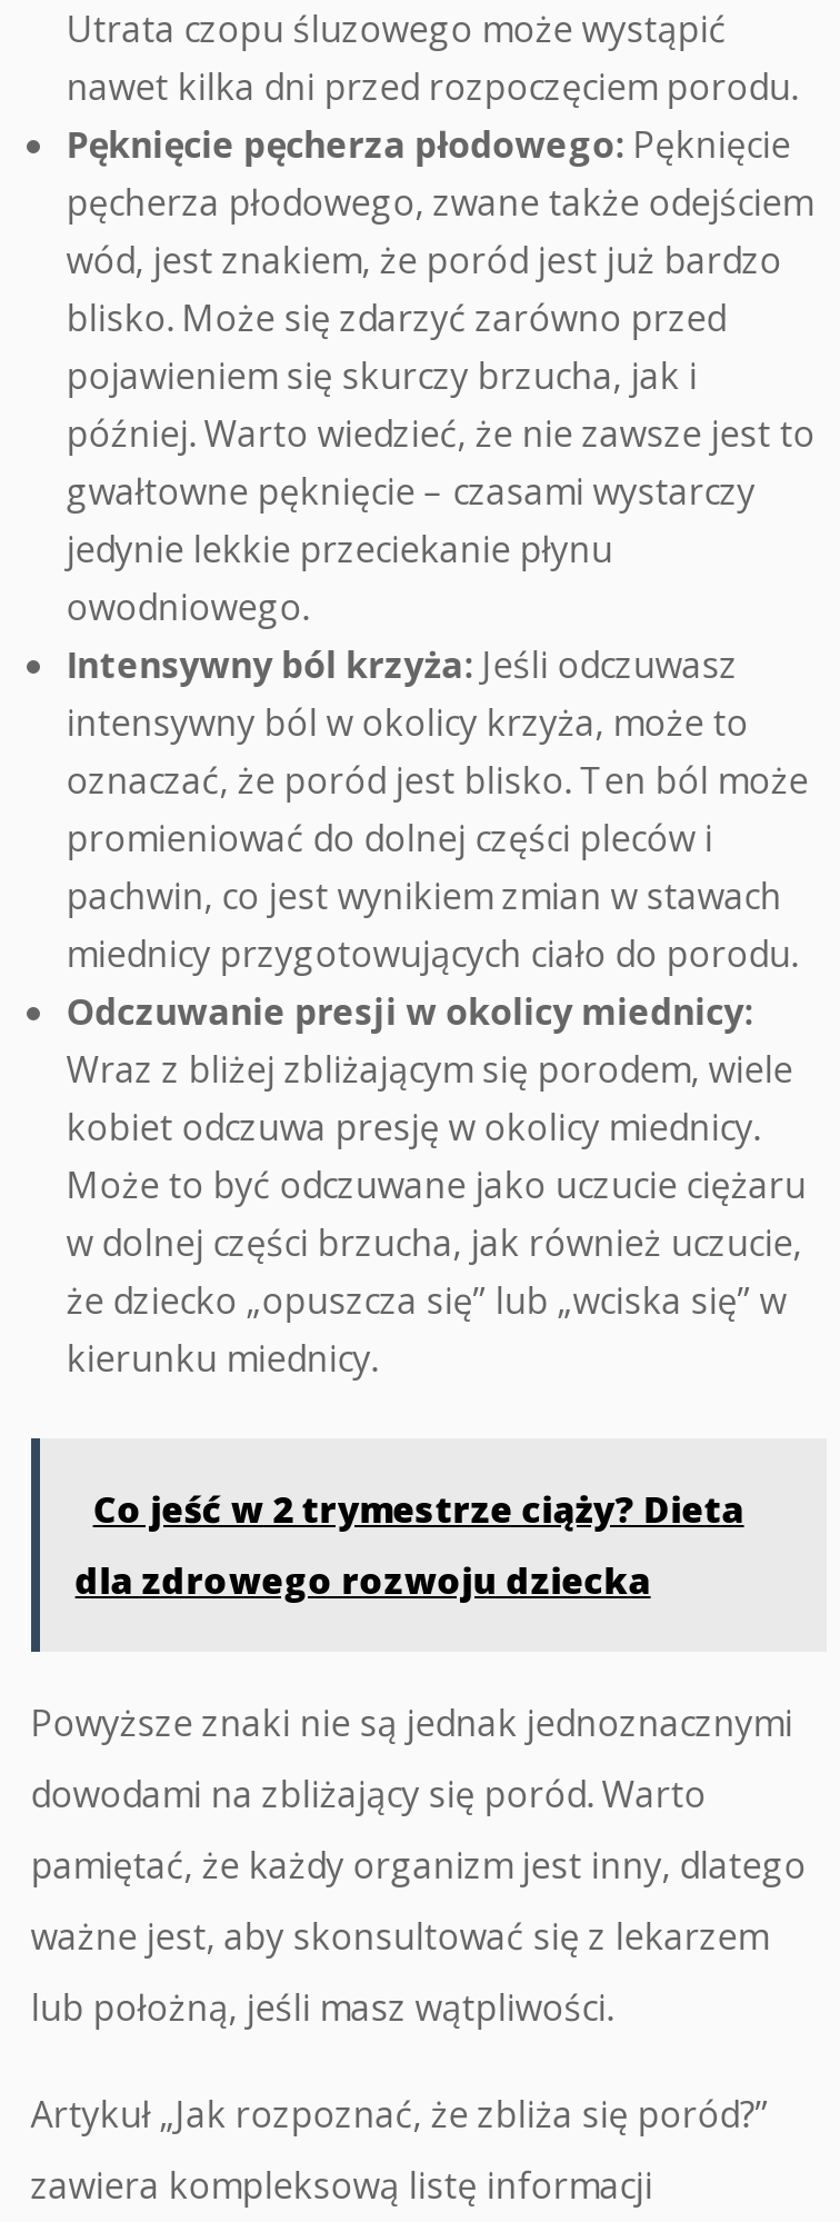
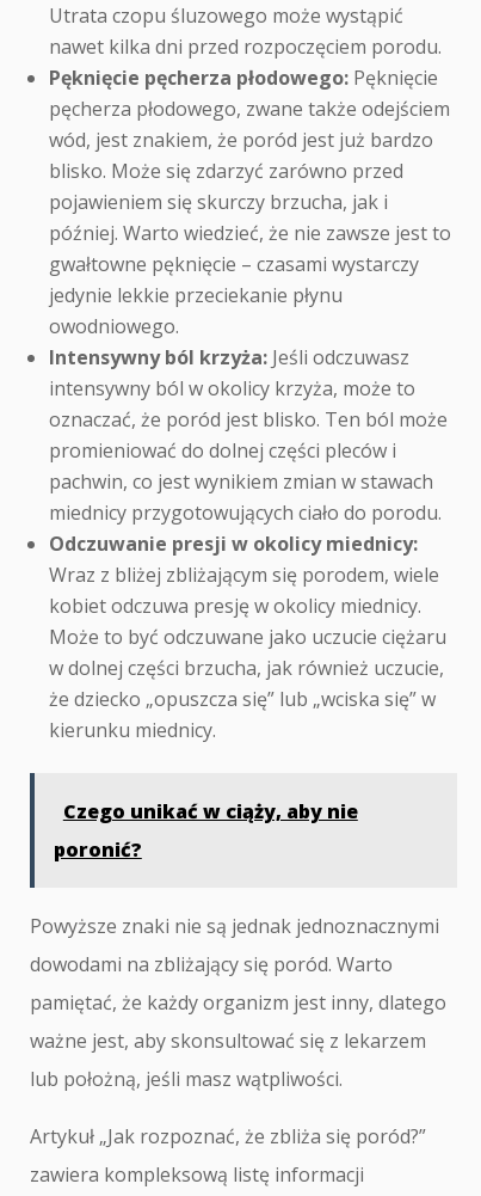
- Co jeść w 2 trymestrze ciąży? Dieta
+ Czego unikać w ciąży, aby nie

- dla zdrowego rozwoju dziecka
+ poronić?
